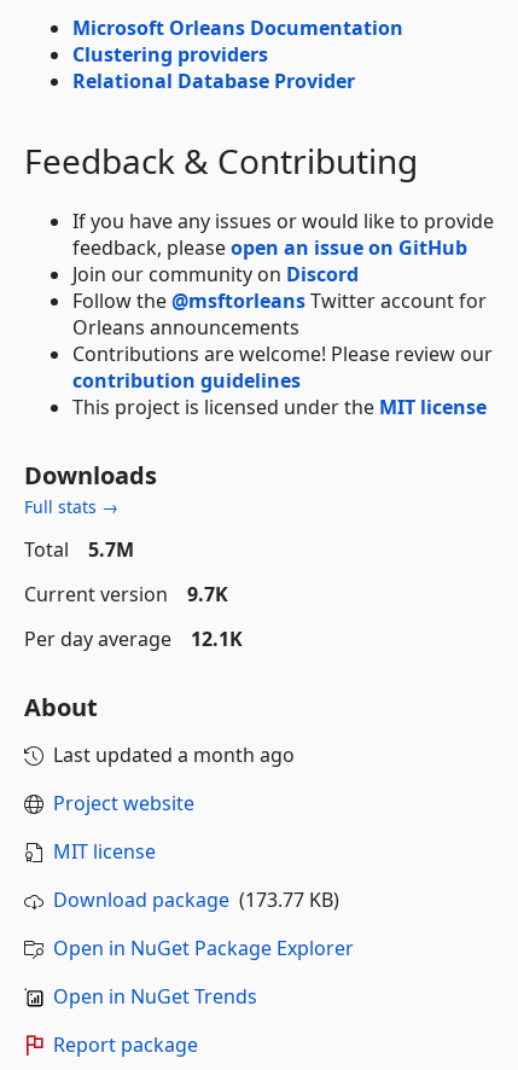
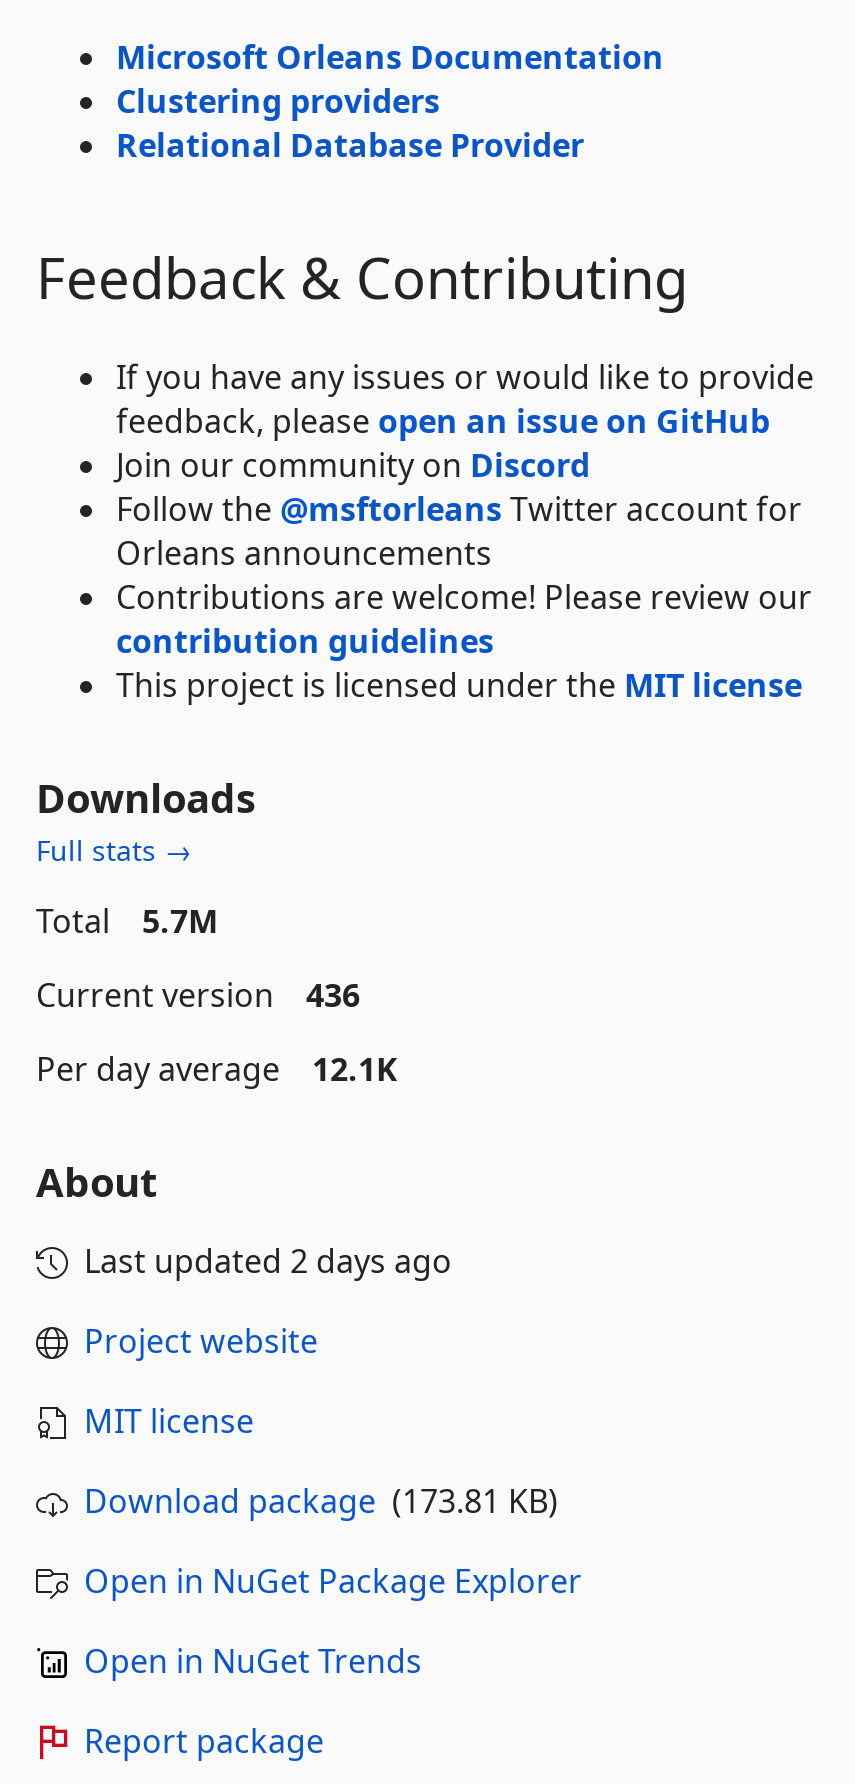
- Current version 9.7K
+ Current version 436

- Last updated a month ago
+ Last updated 2 days ago

- Download package (173.77 KB)
+ Download package (173.81 KB)
